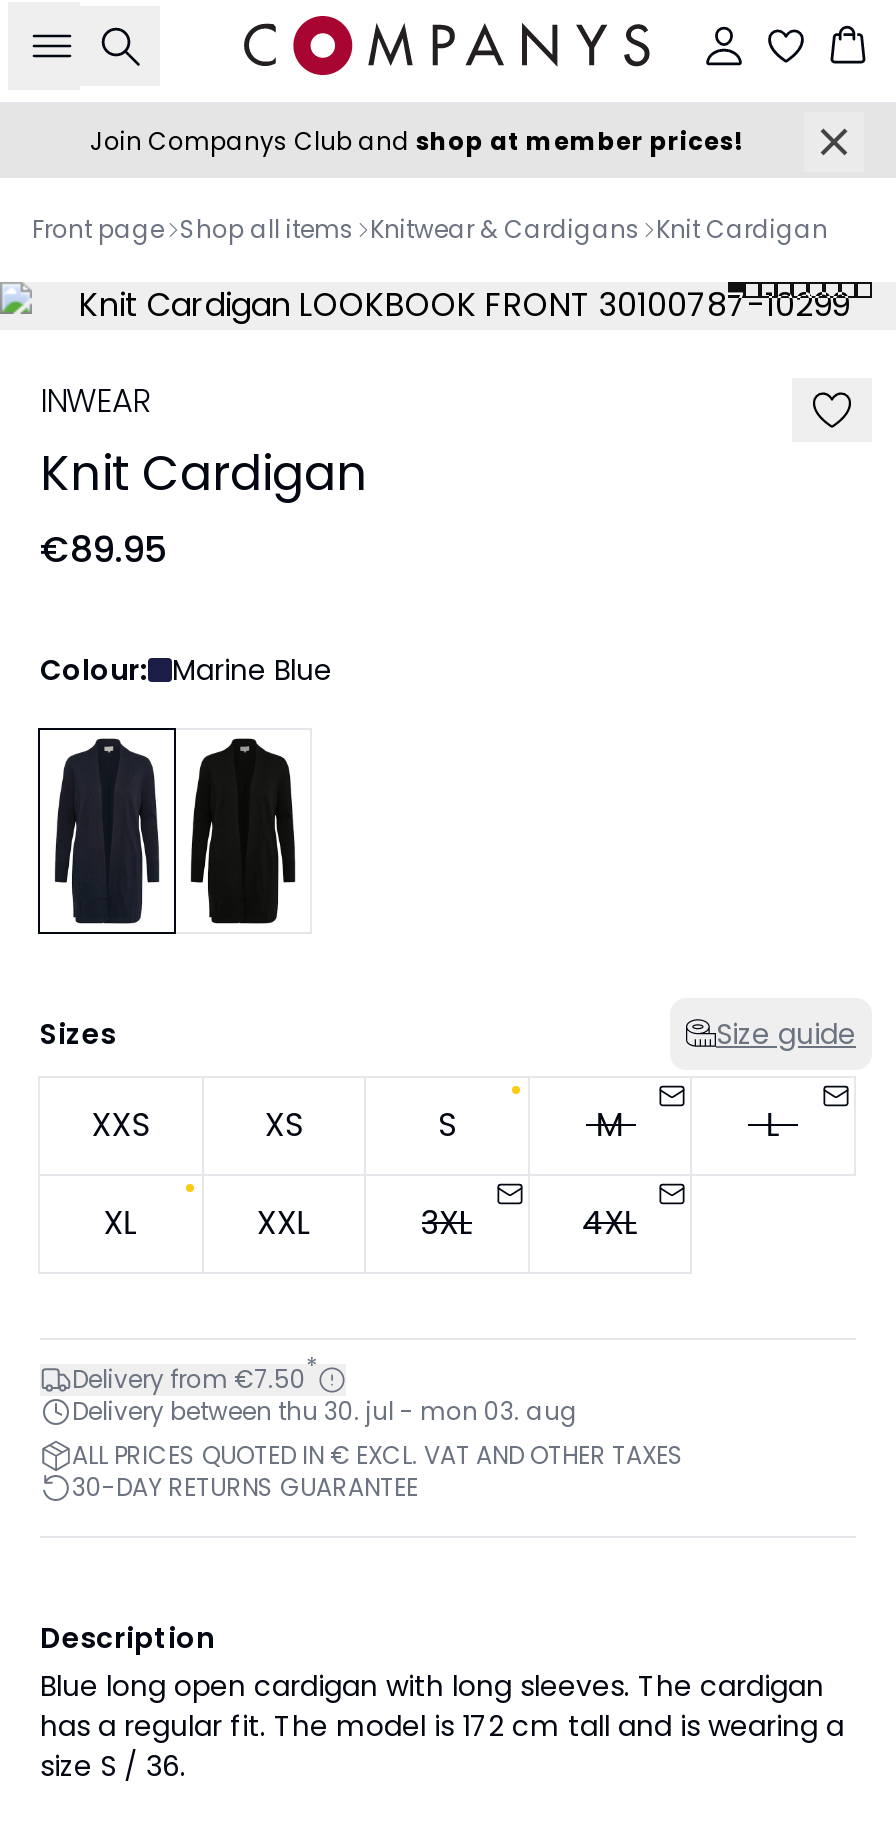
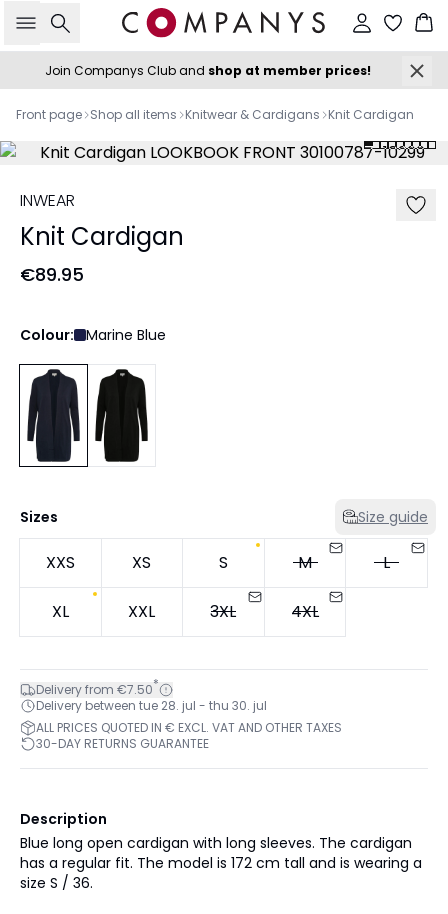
- Delivery between thu 30. jul - mon 03. aug
+ Delivery between tue 28. jul - thu 30. jul
